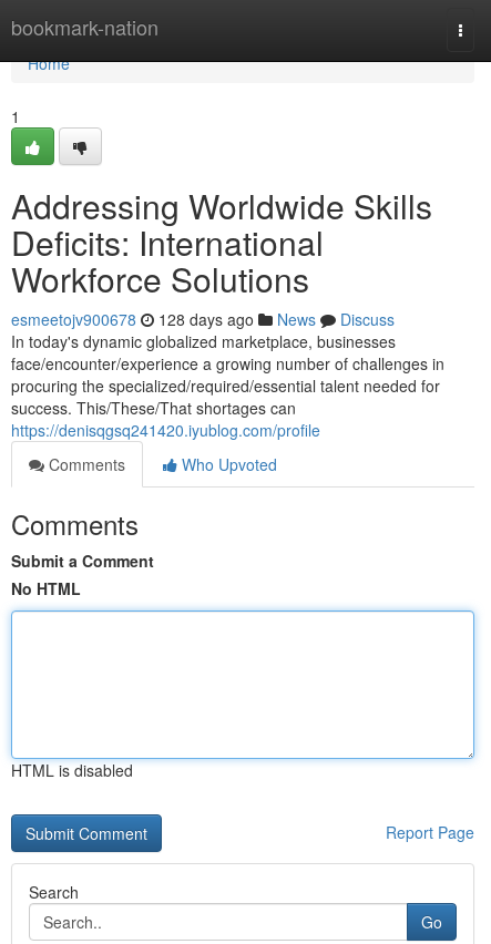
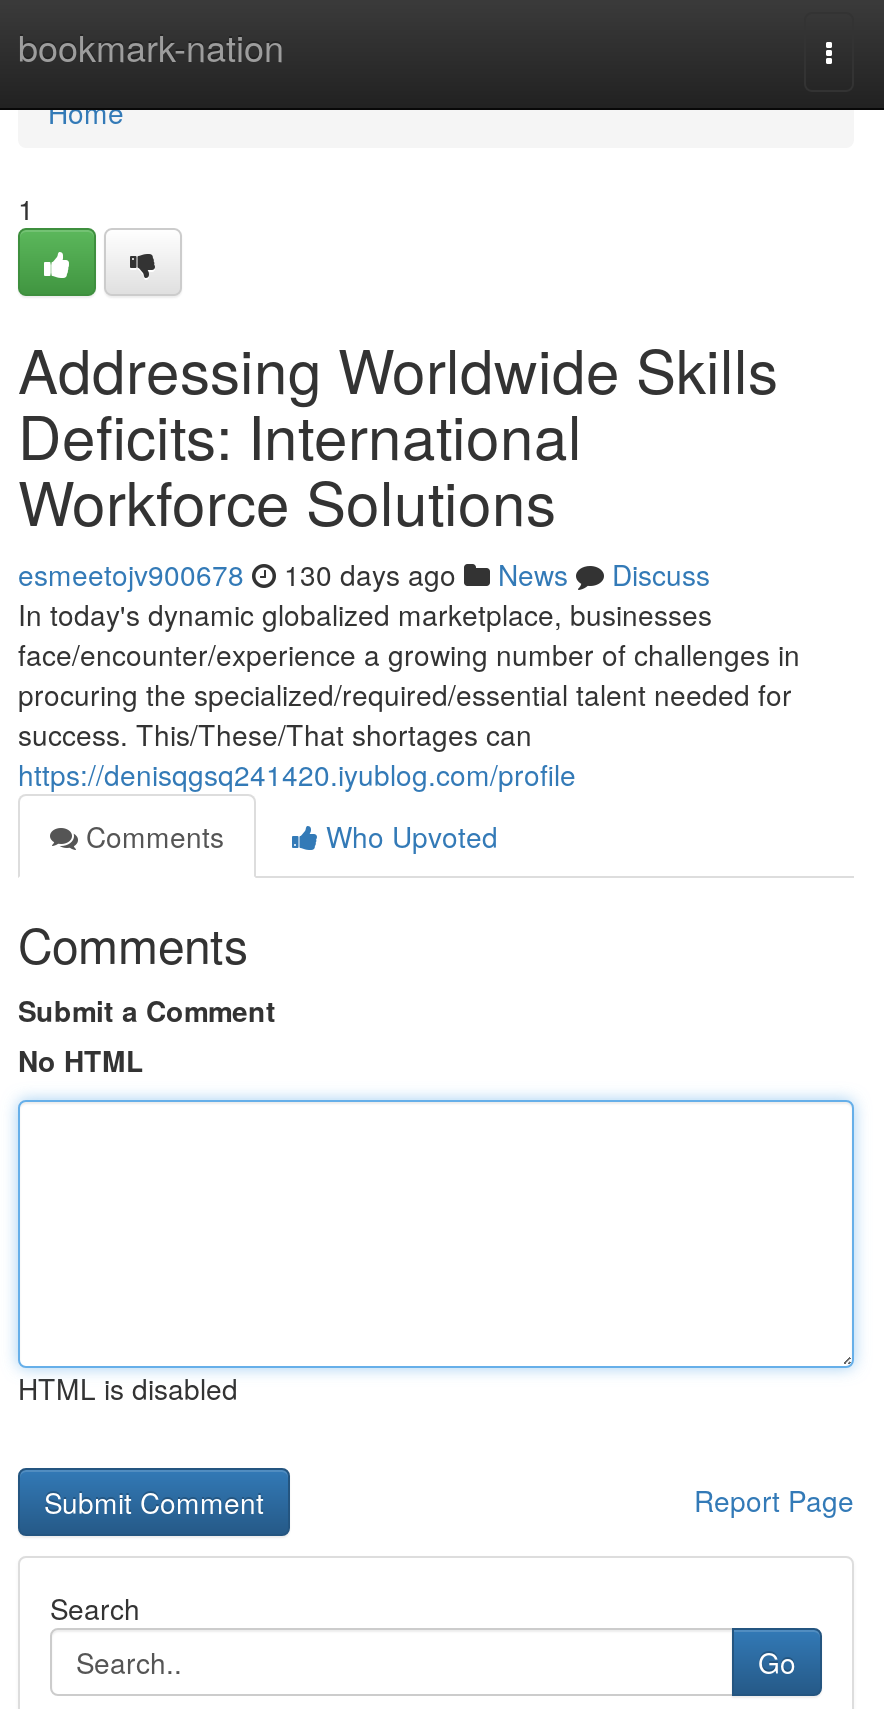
- esmeetojv900678 128 days ago News Discuss
+ esmeetojv900678 130 days ago News Discuss
